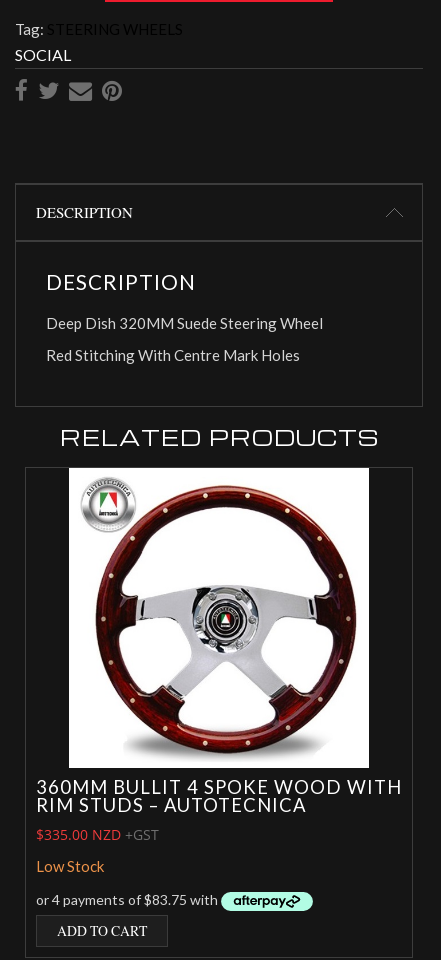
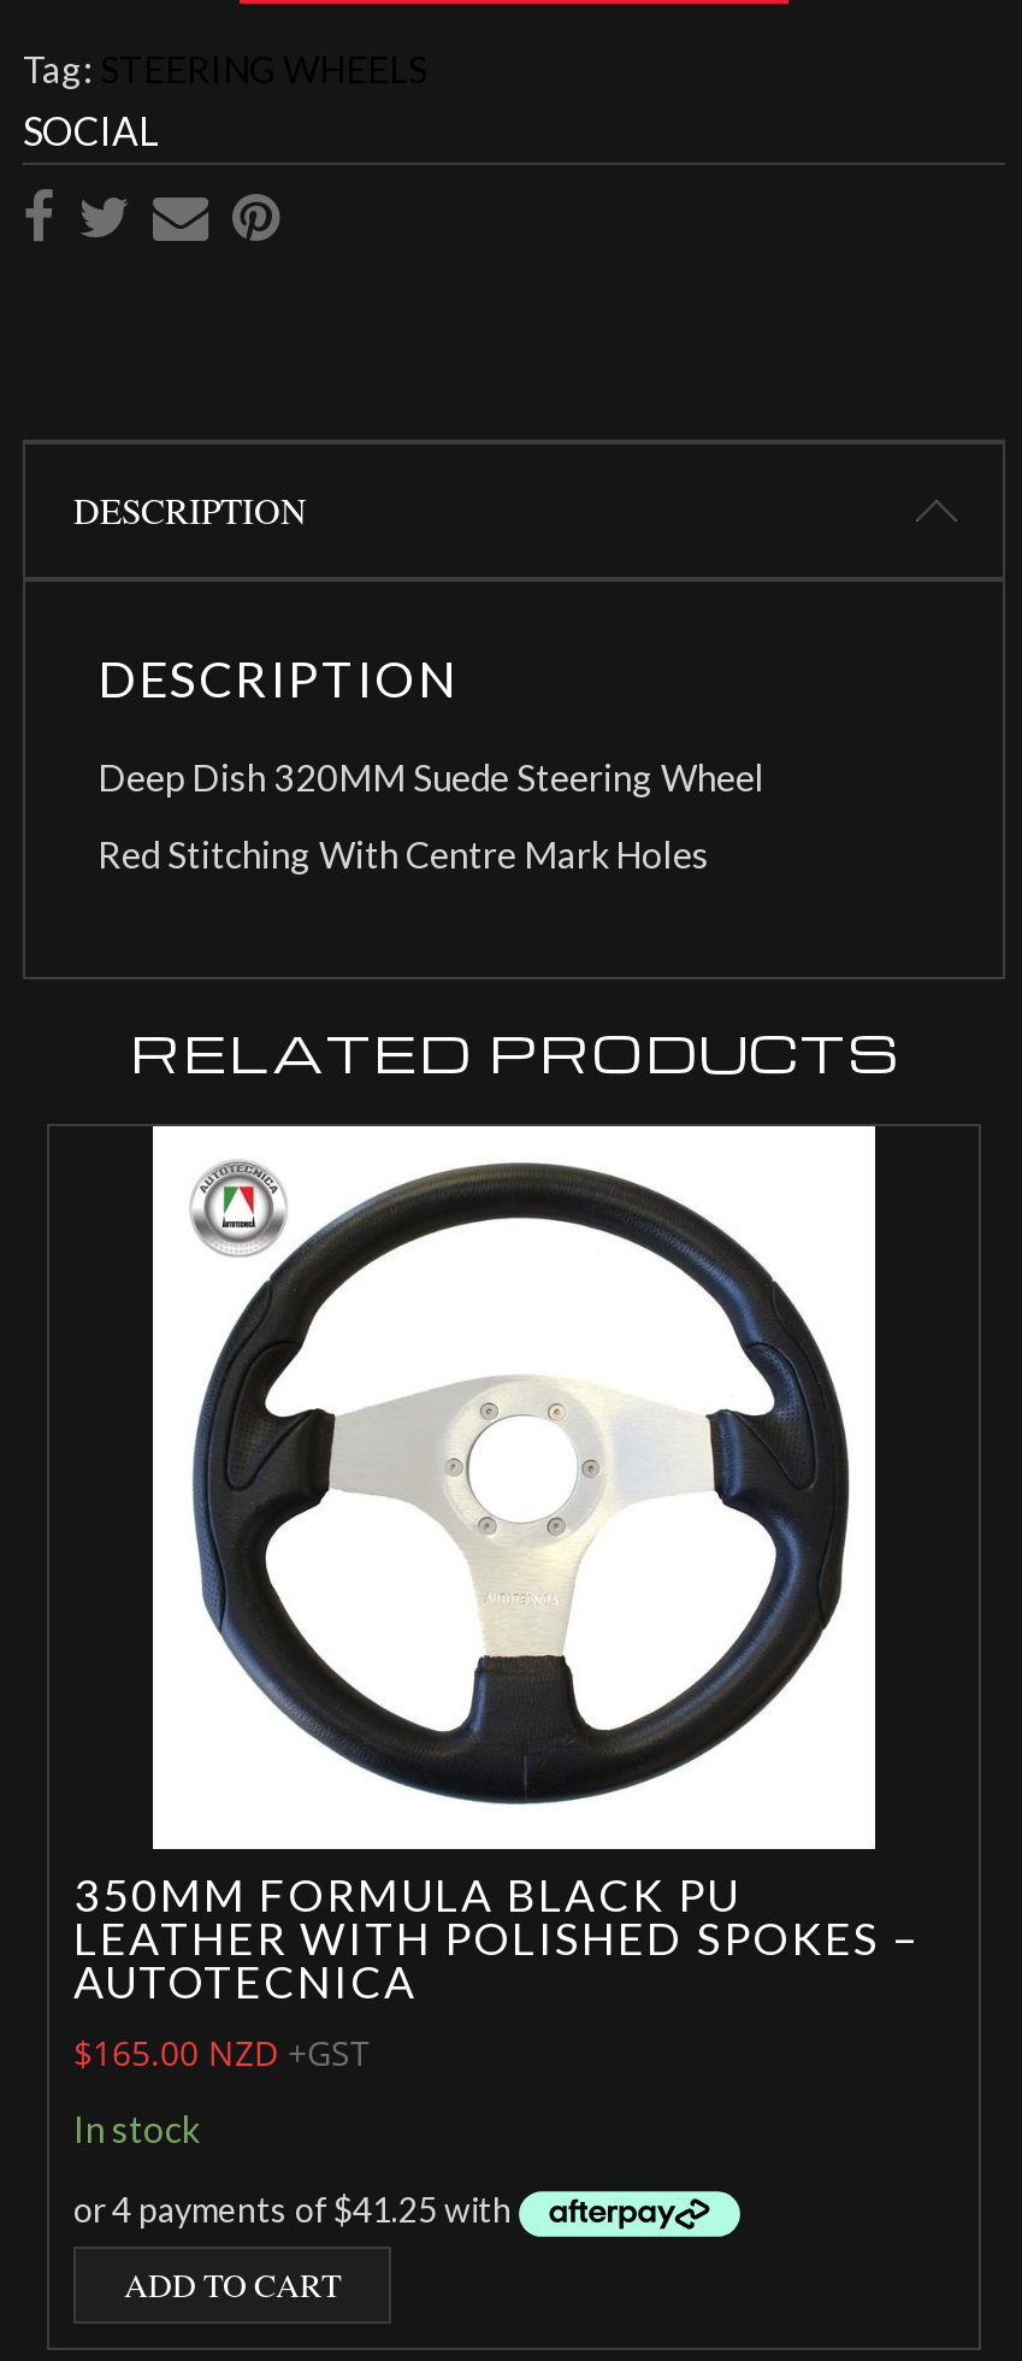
- [image]
- 360MM BULLIT 4 SPOKE WOOD WITH
- RIM STUDS – AUTOTECNICA
- $335.00 NZD +GST
+ [image]
+ 350MM FORMULA BLACK PU
+ LEATHER WITH POLISHED SPOKES –
+ AUTOTECNICA
+ $165.00 NZD +GST

- Low Stock
+ In stock
